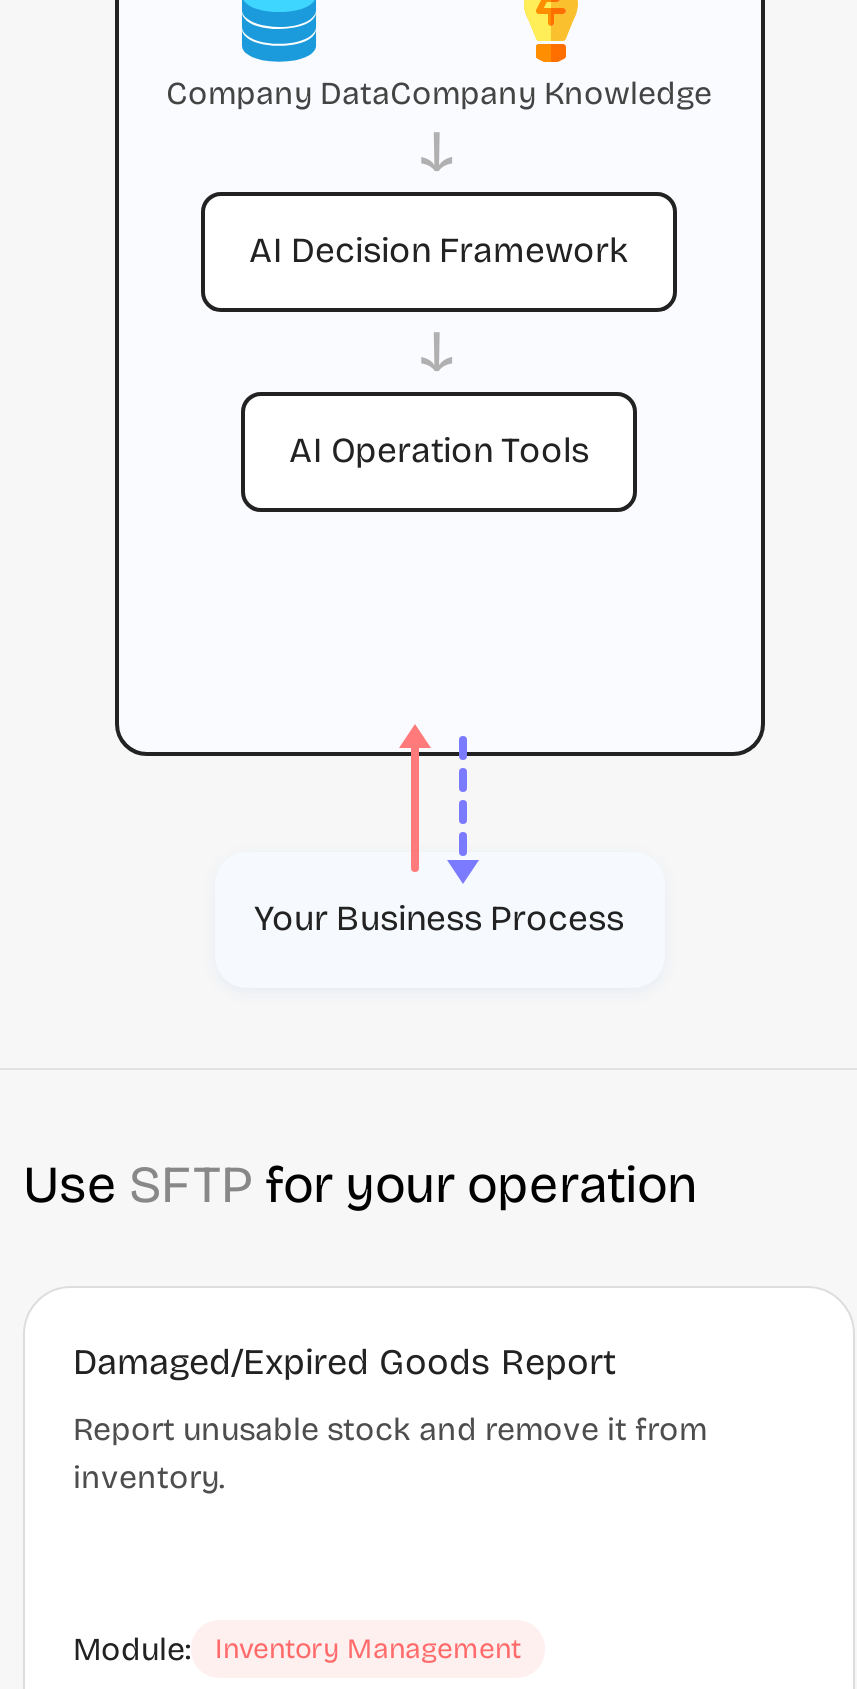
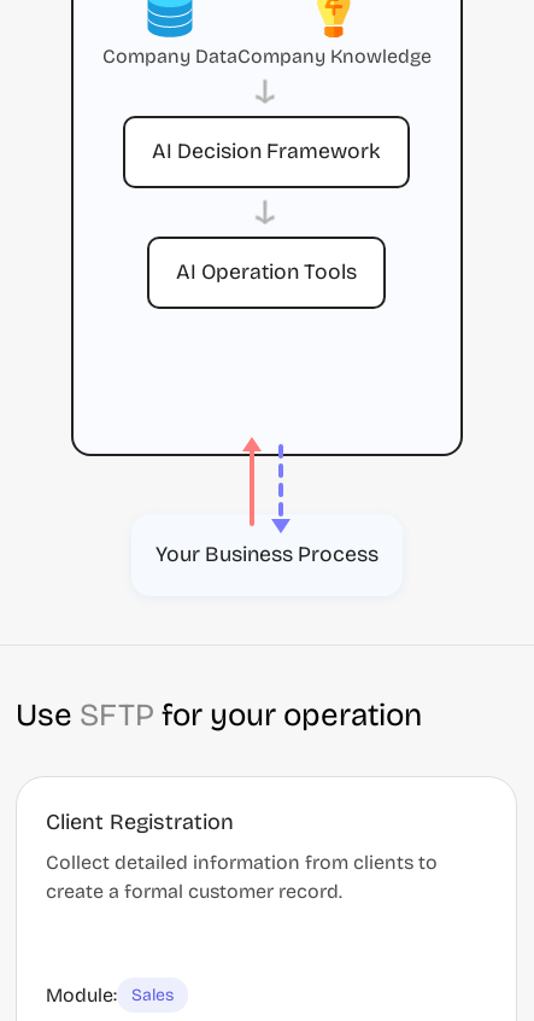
- Damaged/Expired Goods Report
+ Client Registration

- Report unusable stock and remove it from
- inventory.
+ Collect detailed information from clients to
+ create a formal customer record.

- Inventory Management
+ Sales
